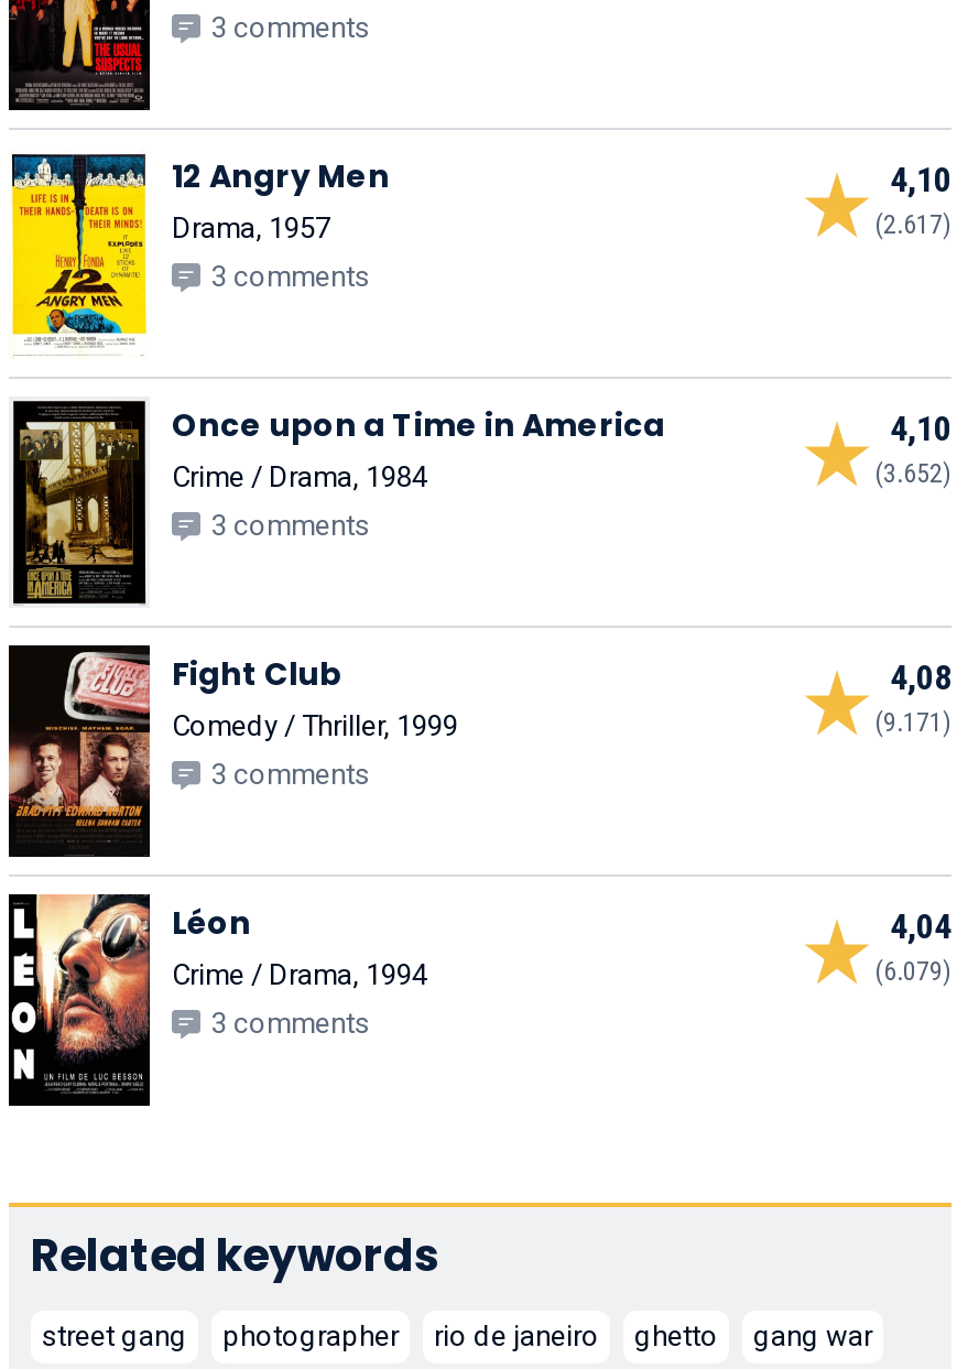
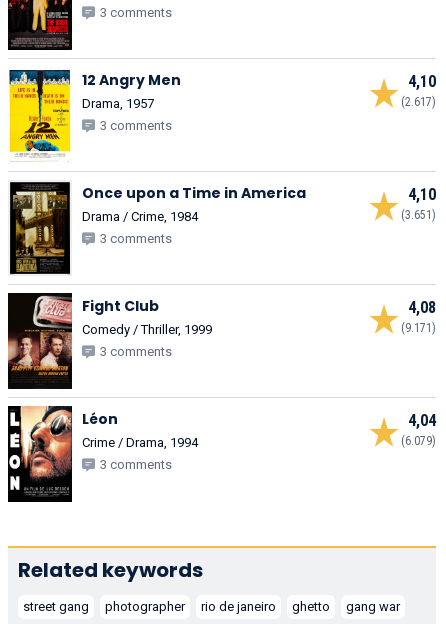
- Crime / Drama, 1984
+ Drama / Crime, 1984

- (3.652)
+ (3.651)
